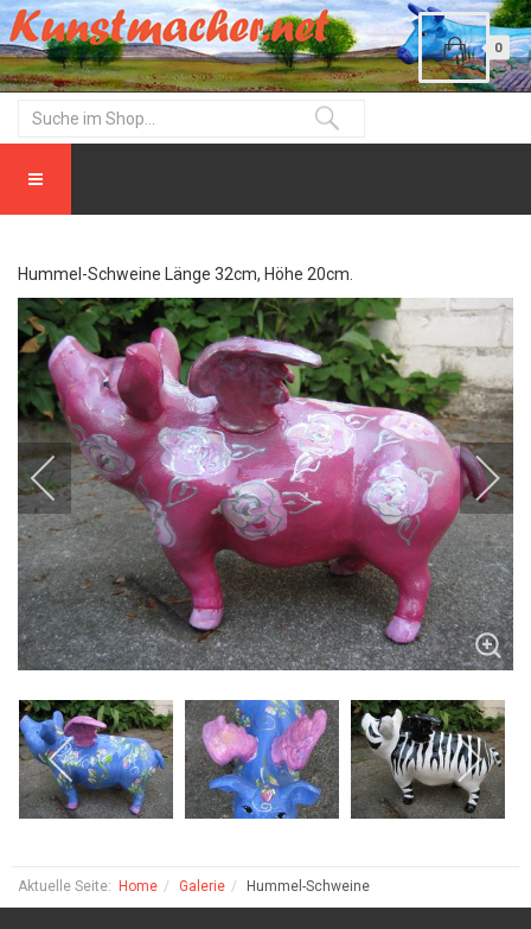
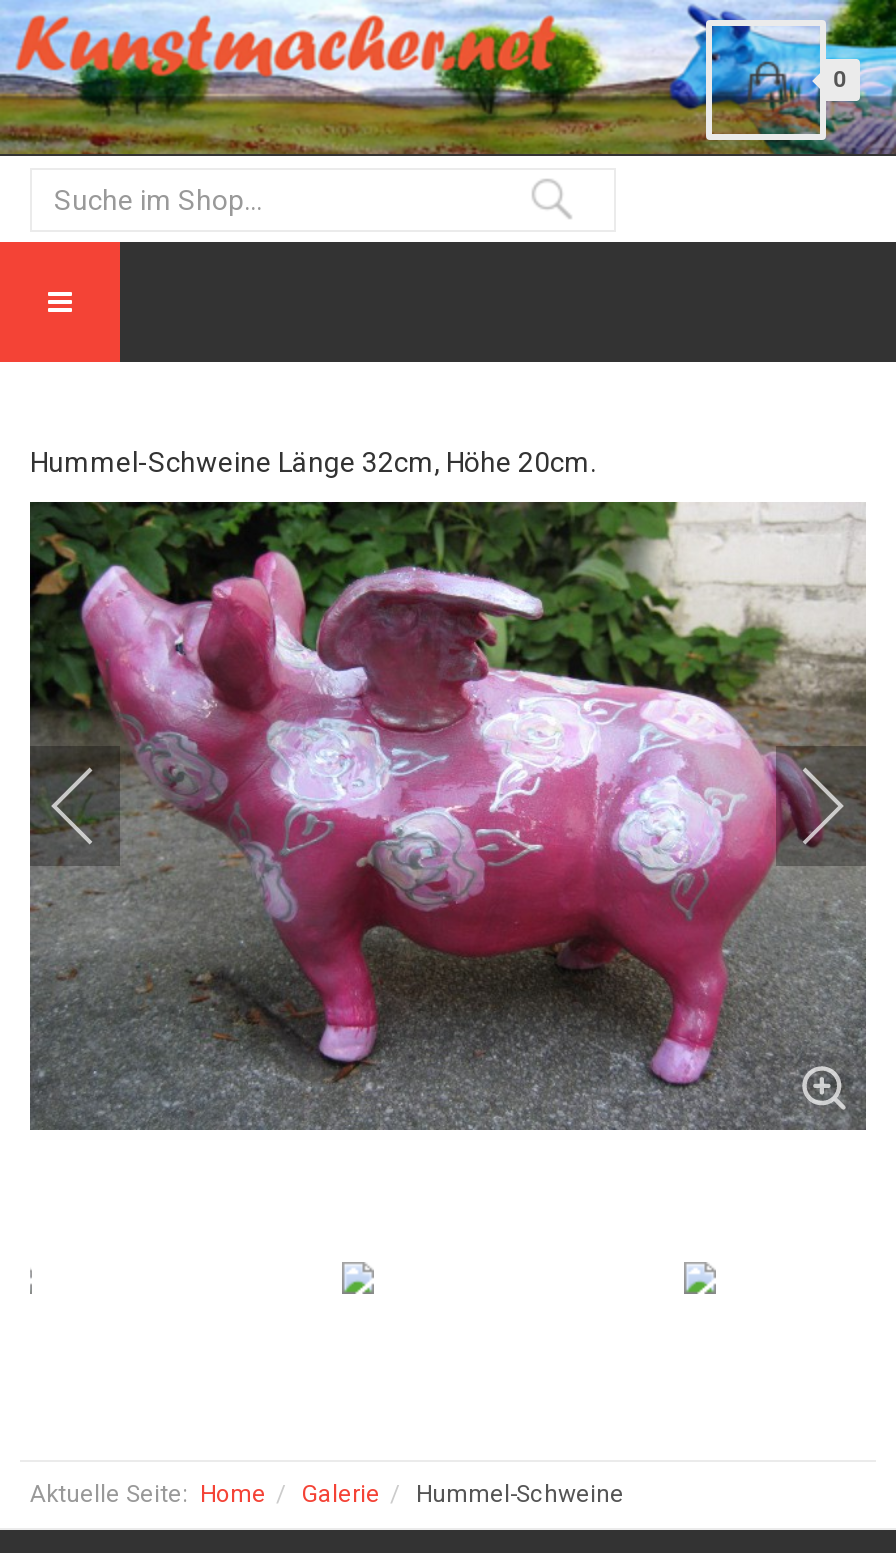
- [image]

- [image]

- [image]
